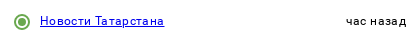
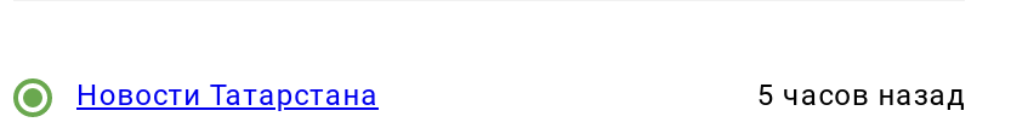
- час назад
+ 5 часов назад
